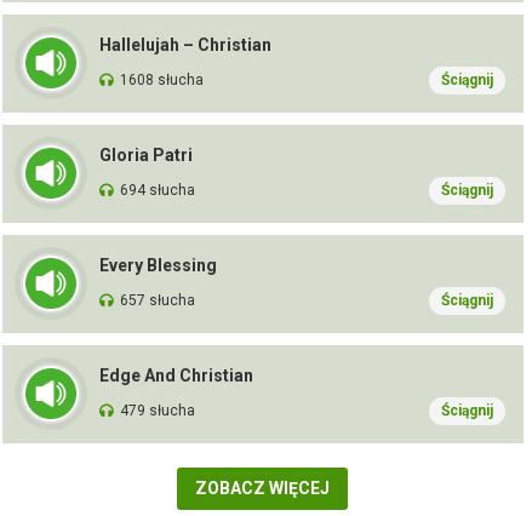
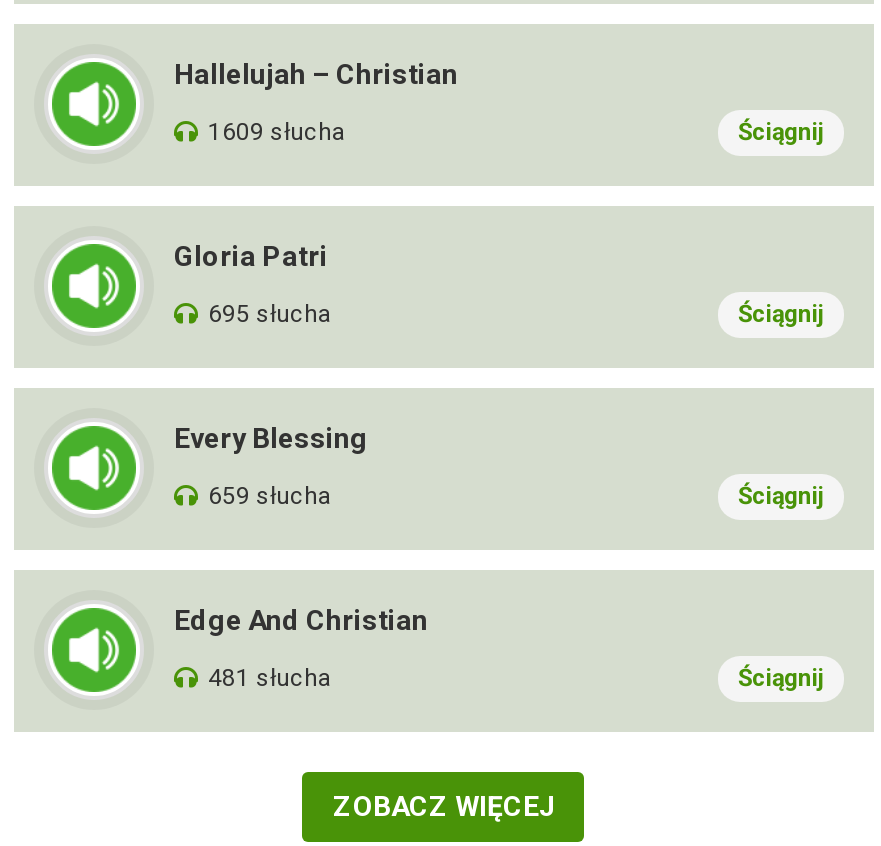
- 1608 słucha
+ 1609 słucha

- 694 słucha
+ 695 słucha

- 657 słucha
+ 659 słucha

- 479 słucha
+ 481 słucha
